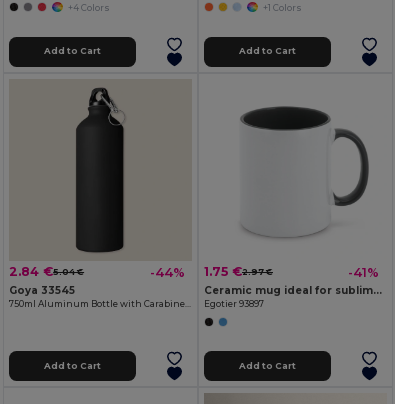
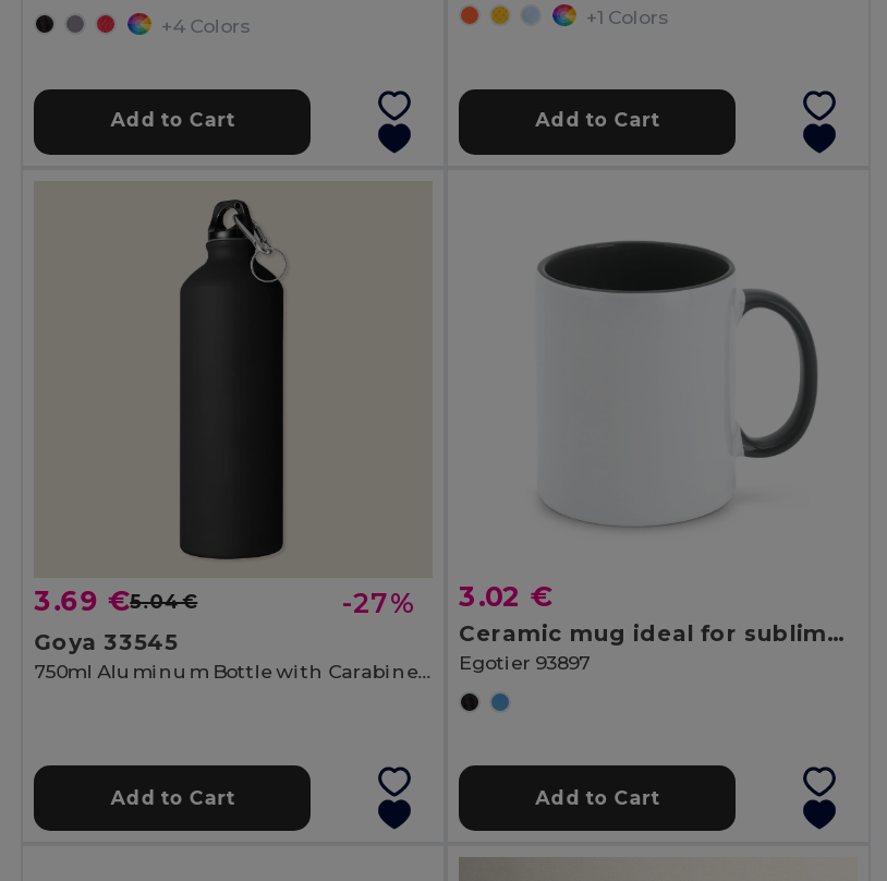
- 2.84 €5.04 €
+ 3.69 €5.04 €

- -44%
+ -27%

- 1.75 €2.97 €
- -41%
+ 3.02 €
